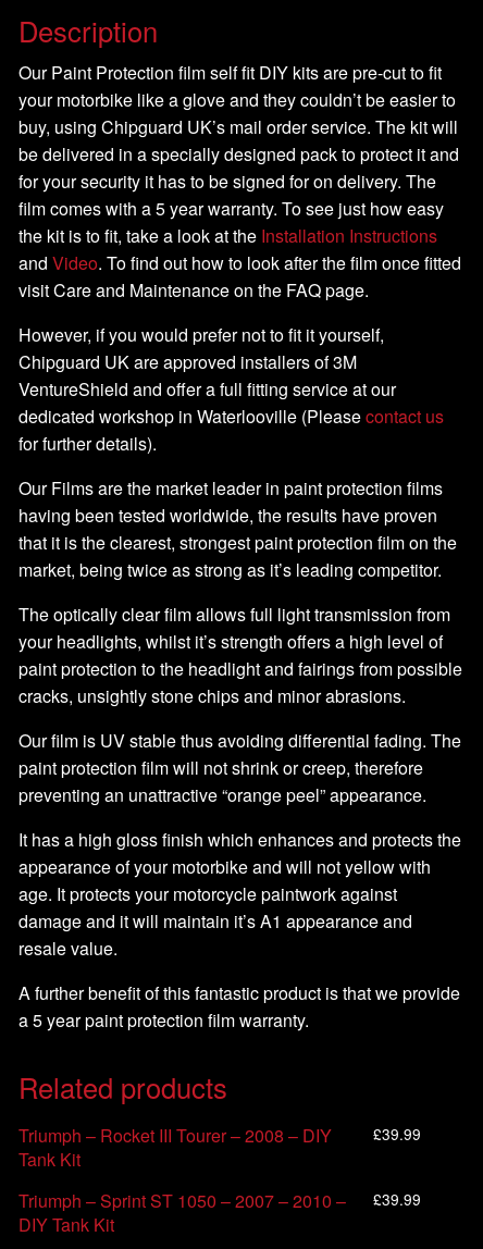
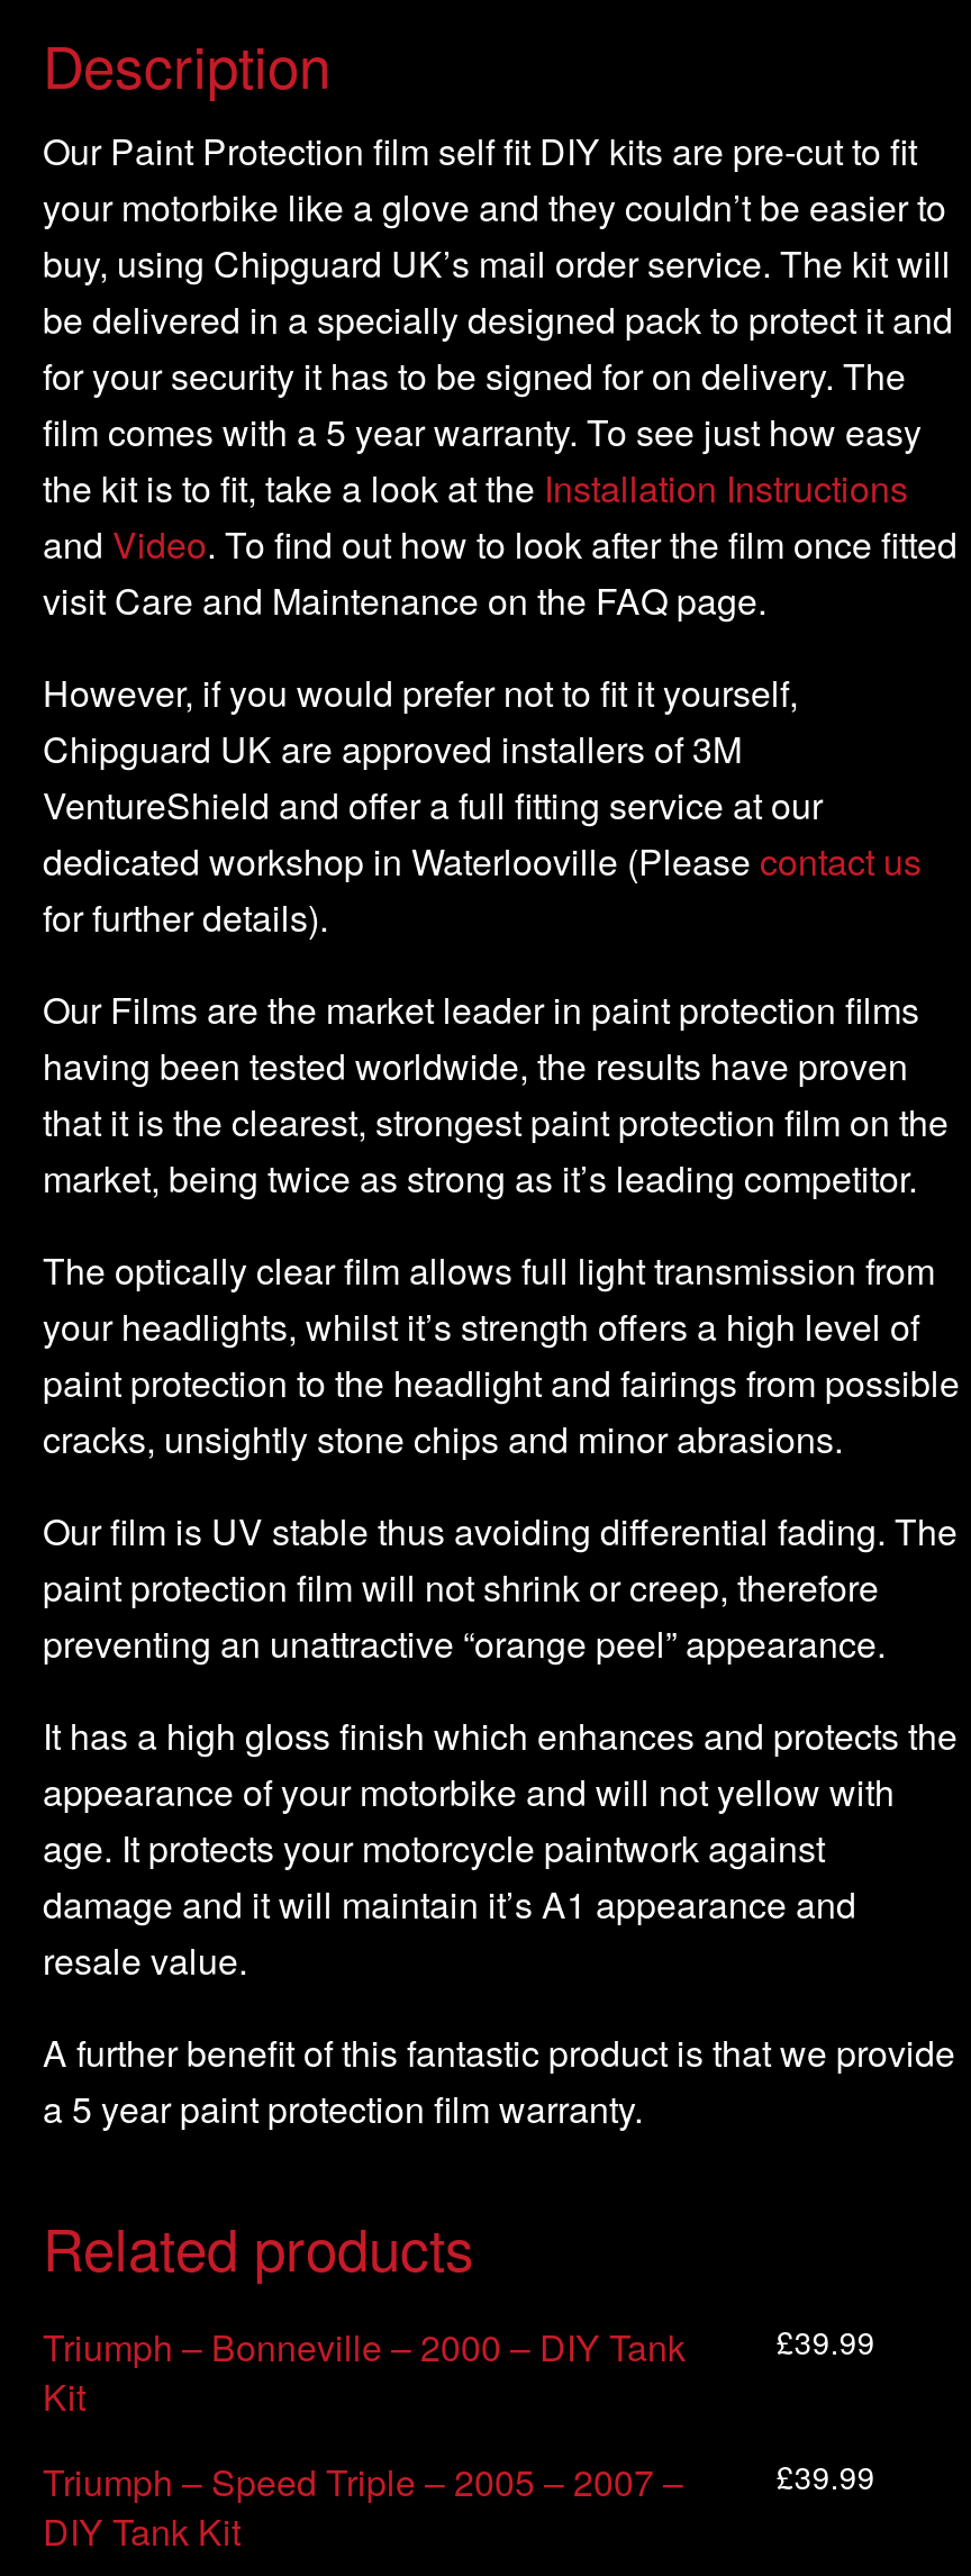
- Triumph – Rocket III Tourer – 2008 – DIY
- Tank Kit
+ Triumph – Bonneville – 2000 – DIY Tank
+ Kit

- Triumph – Sprint ST 1050 – 2007 – 2010 –
+ Triumph – Speed Triple – 2005 – 2007 –
